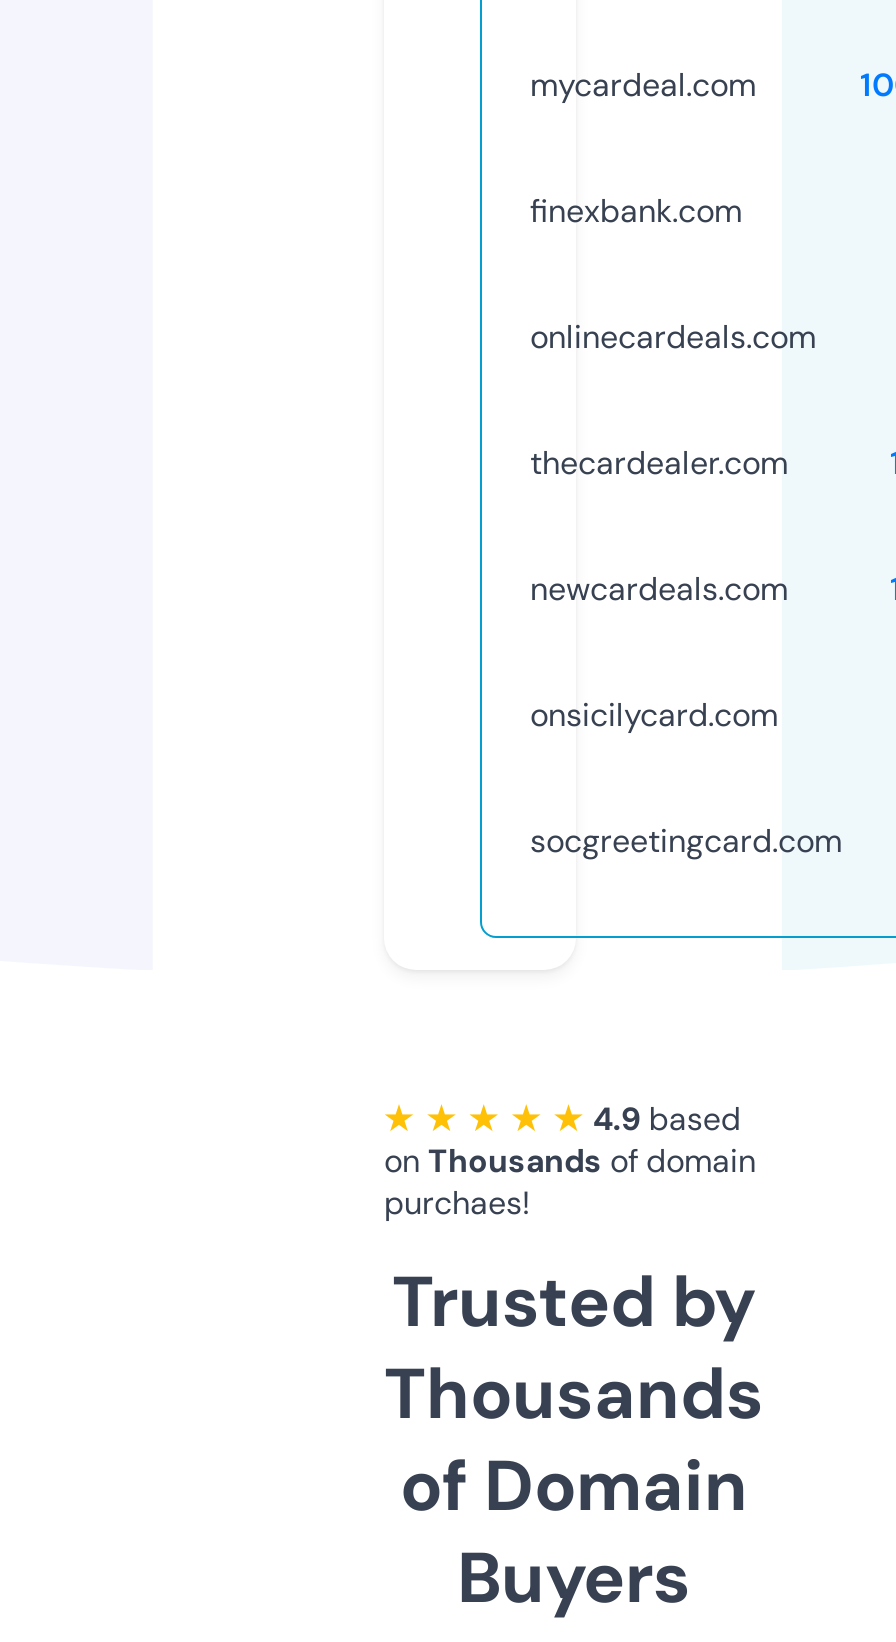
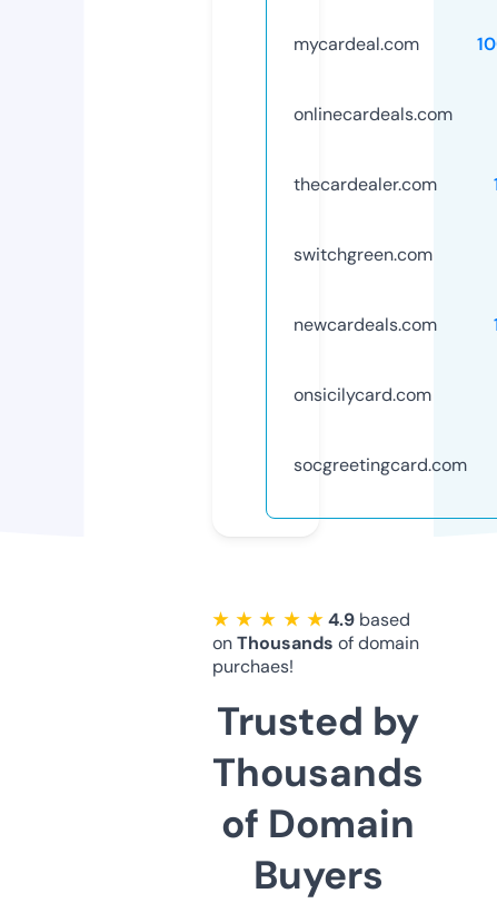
- finexbank.com

moved up: onlinecardeals.com | thecardealer.com

+ switchgreen.com
